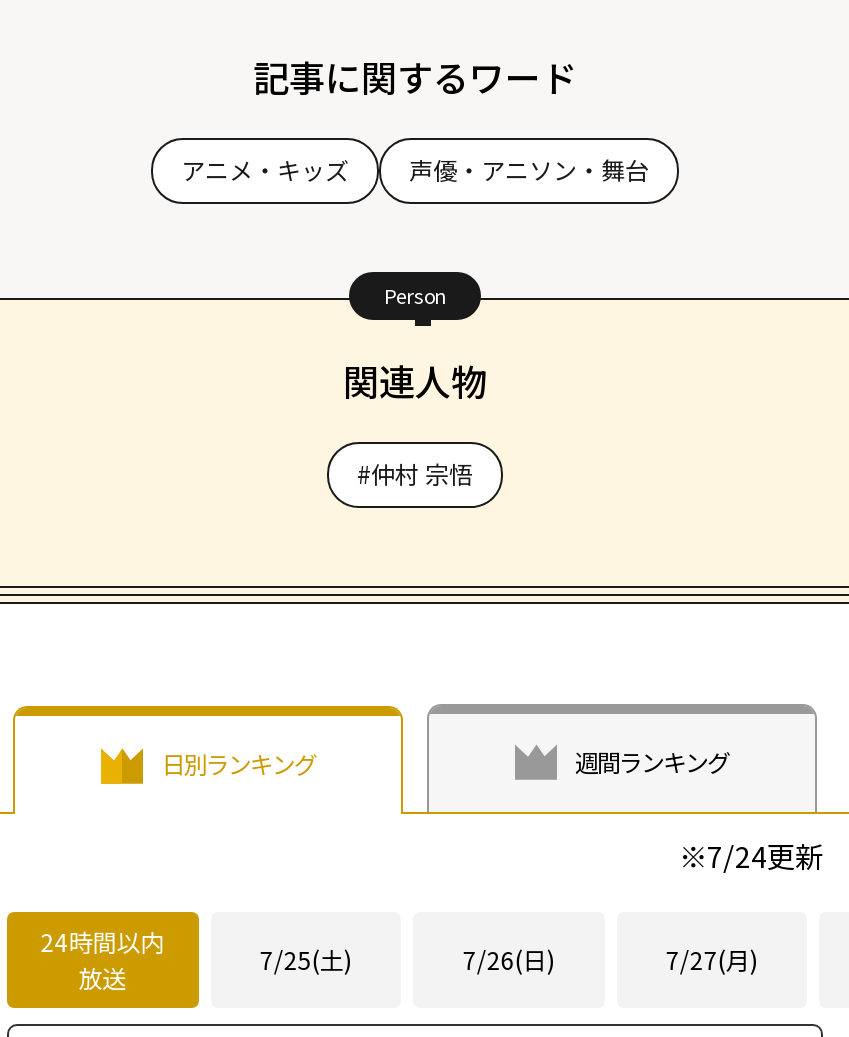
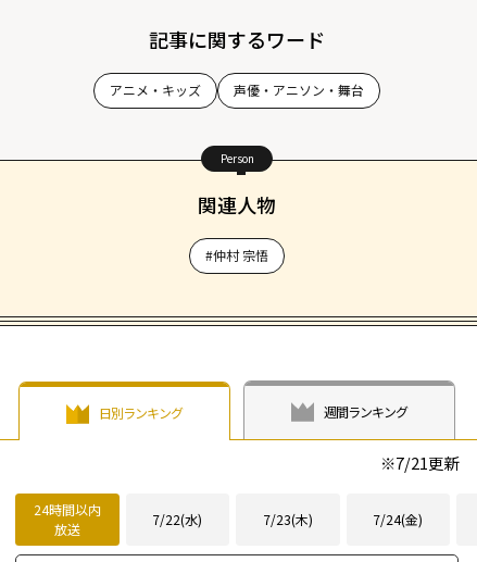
- ※7/24更新
+ ※7/21更新

- 7/25(土)
- 7/26(日)
- 7/27(月)
+ 7/22(水)
+ 7/23(木)
+ 7/24(金)
